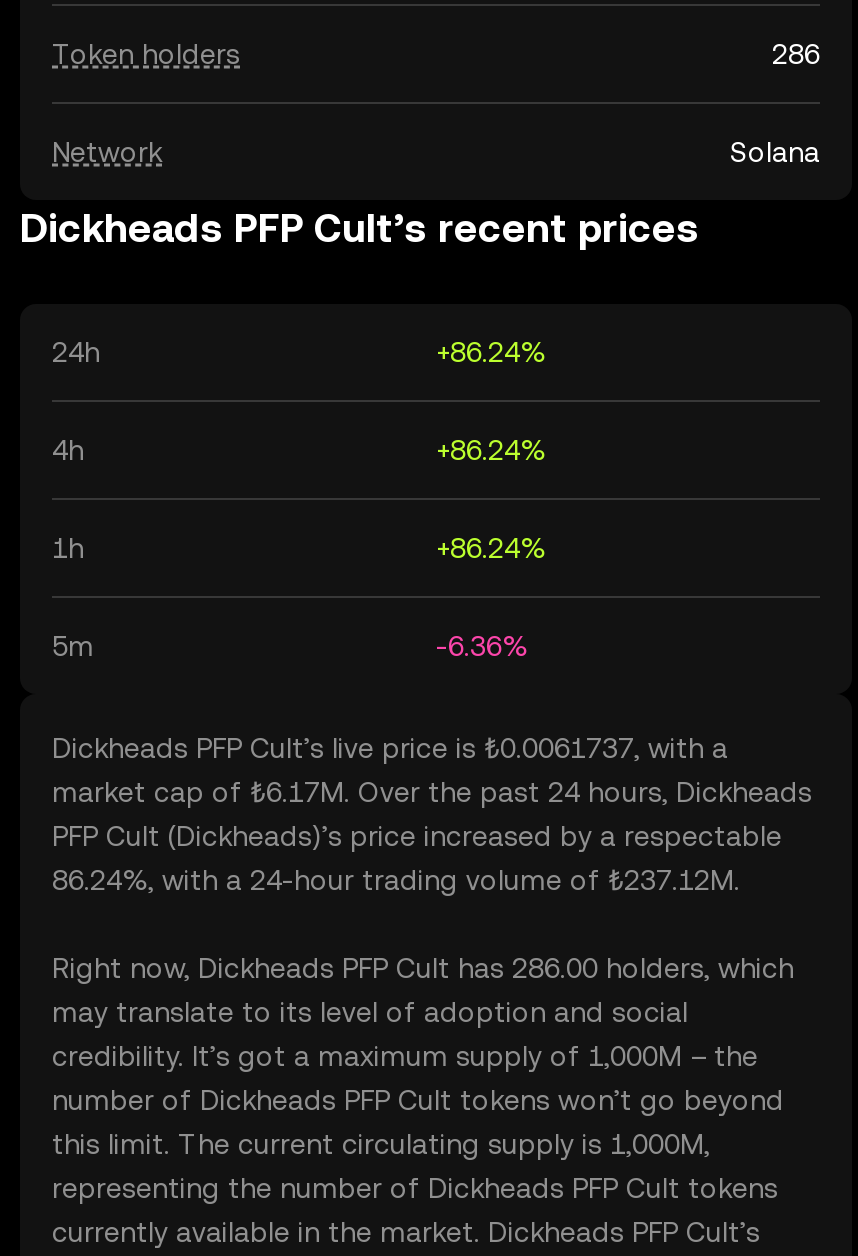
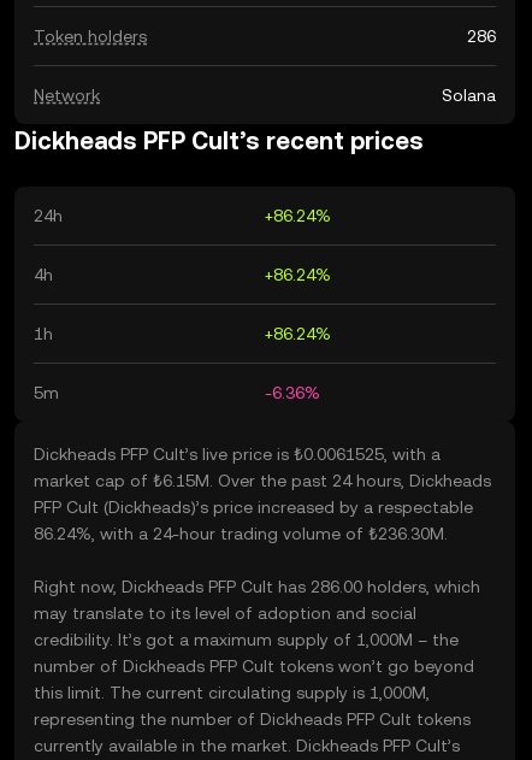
- Dickheads PFP Cult’s live price is ₺0.0061737, with a
+ Dickheads PFP Cult’s live price is ₺0.0061525, with a

- market cap of ₺6.17M. Over the past 24 hours, Dickheads
+ market cap of ₺6.15M. Over the past 24 hours, Dickheads

- 86.24%, with a 24-hour trading volume of ₺237.12M.
+ 86.24%, with a 24-hour trading volume of ₺236.30M.
